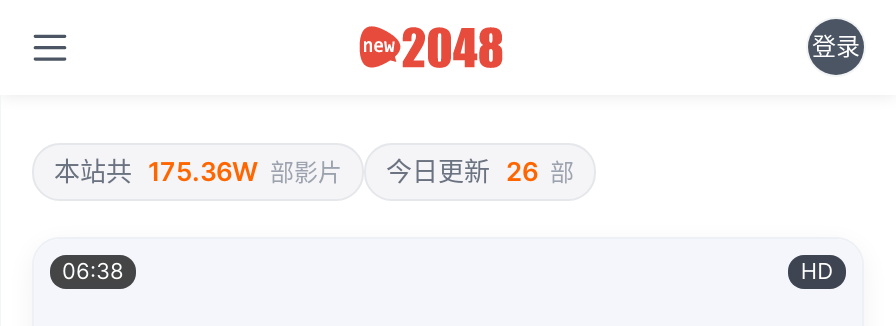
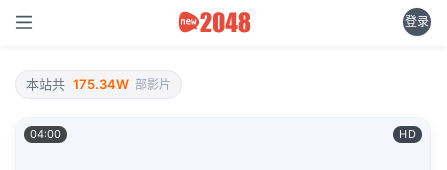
- 本站共 175.36W 部影片
- 今日更新 26 部
+ 本站共 175.34W 部影片

- 06:38
+ 04:00
